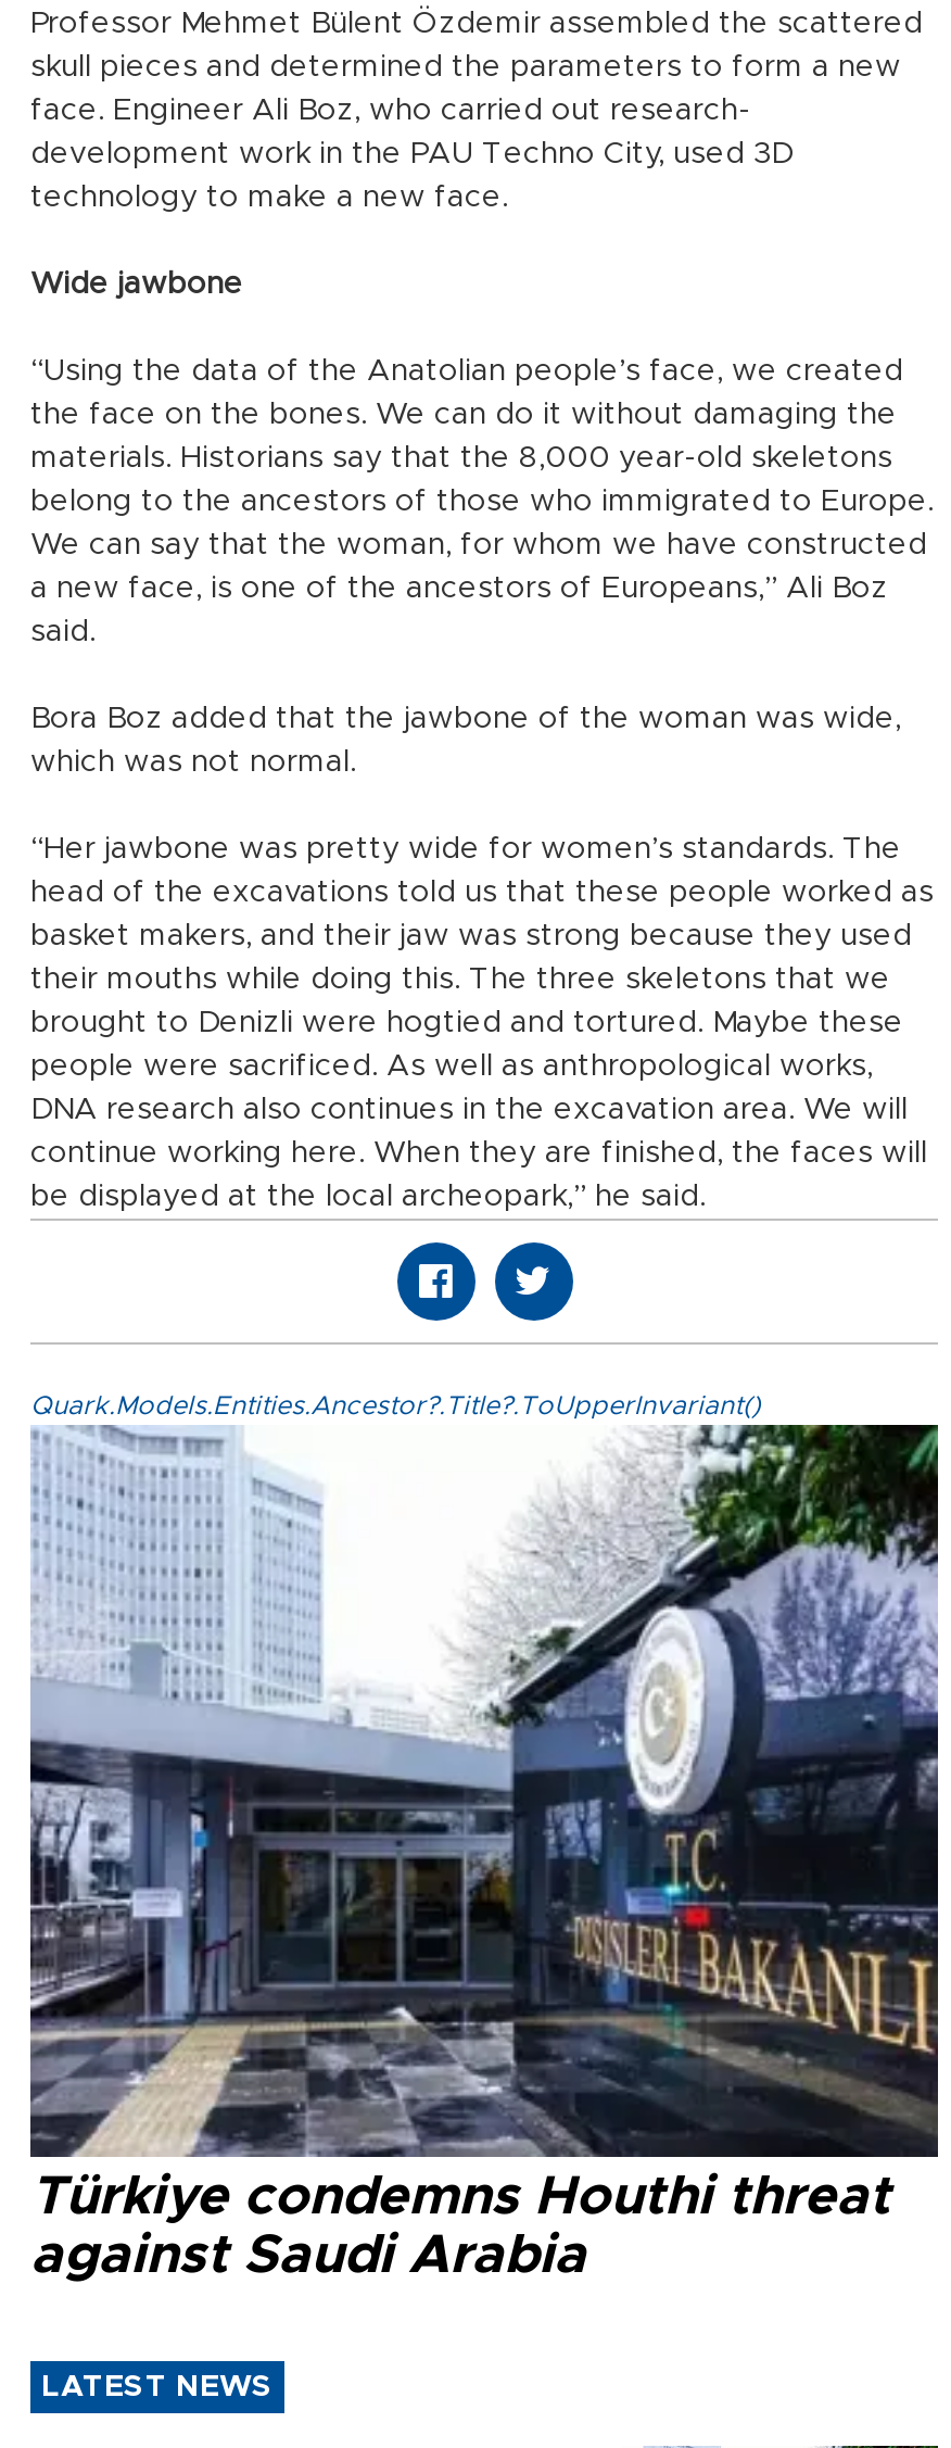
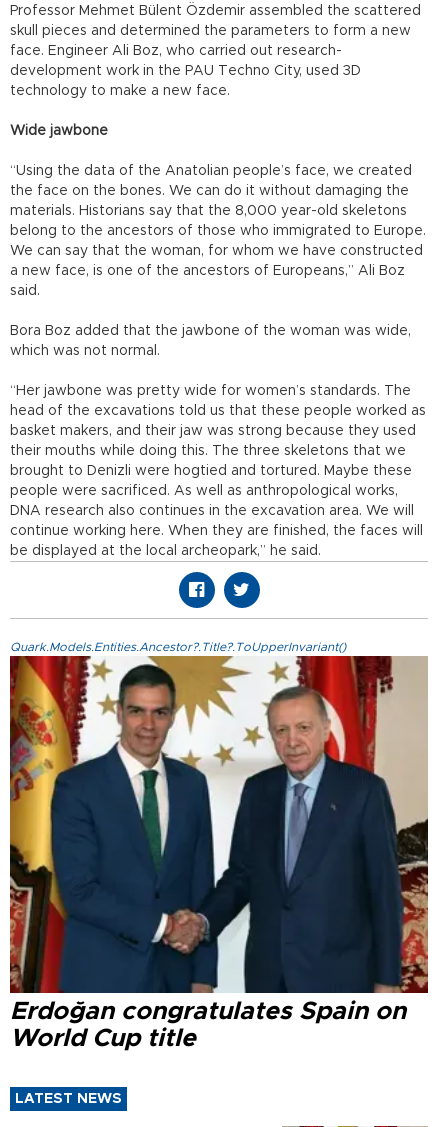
- [image]
- Türkiye condemns Houthi threat
- against Saudi Arabia
+ [image]
+ Erdoğan congratulates Spain on
+ World Cup title
